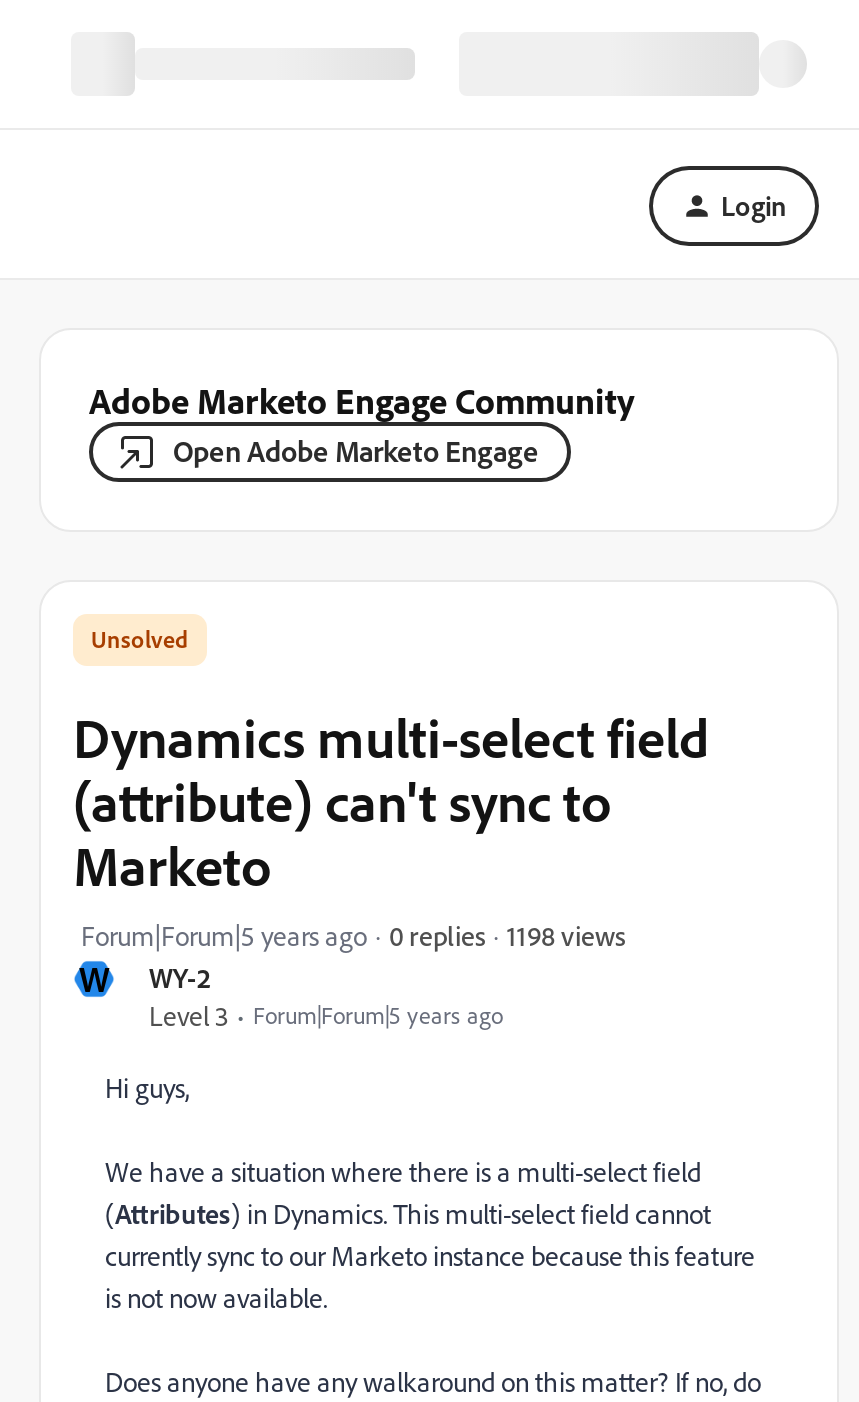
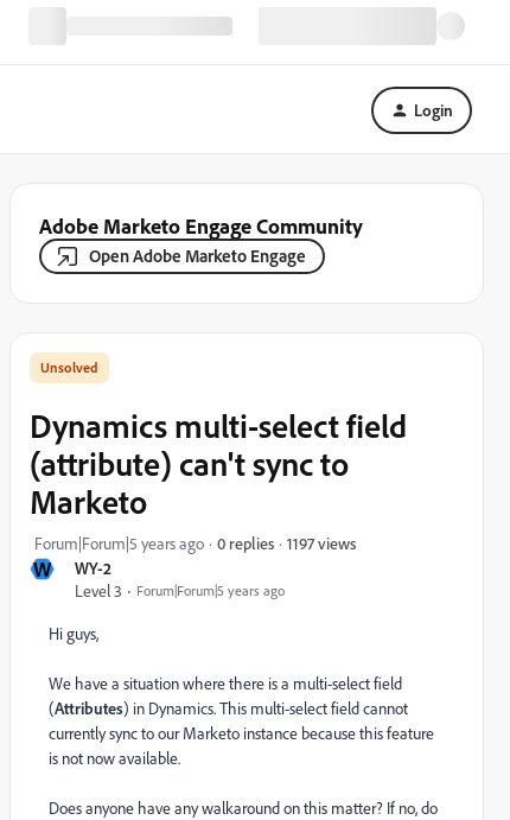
- 1198 views
+ 1197 views
